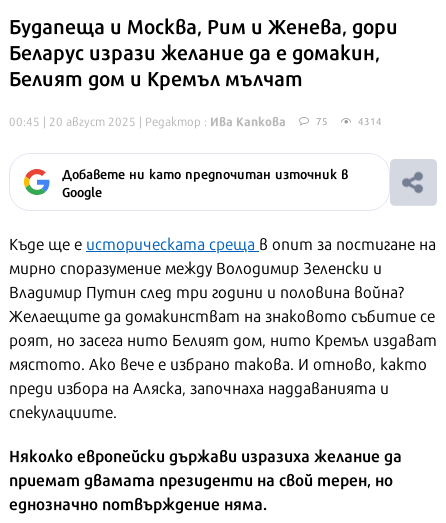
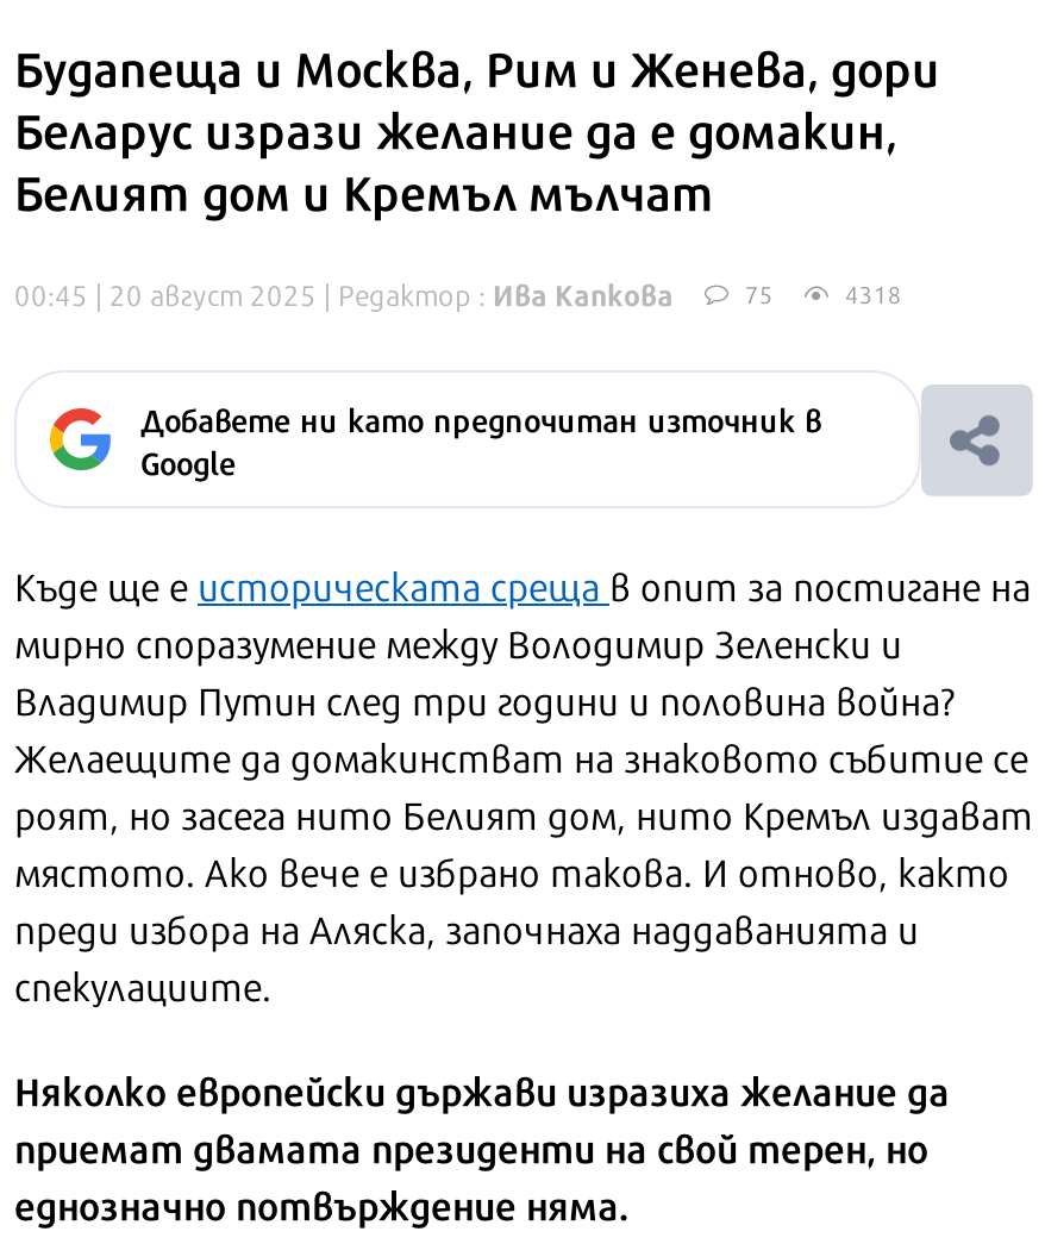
- 4314
+ 4318
